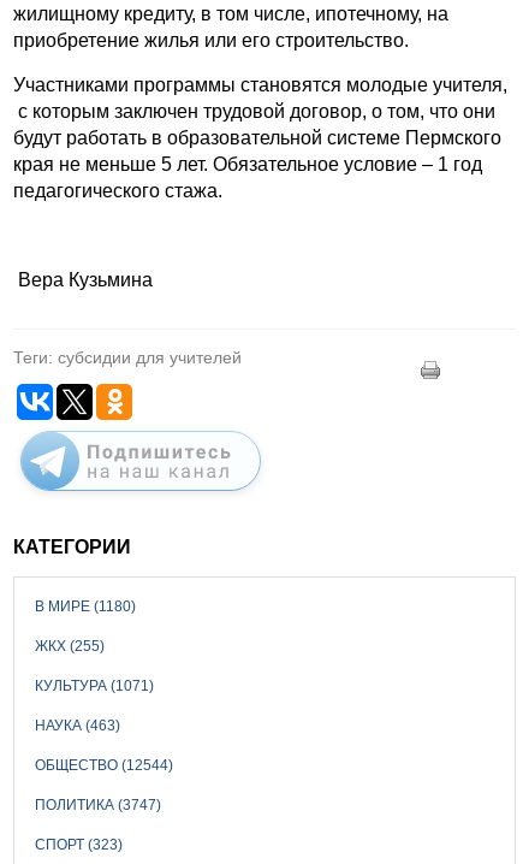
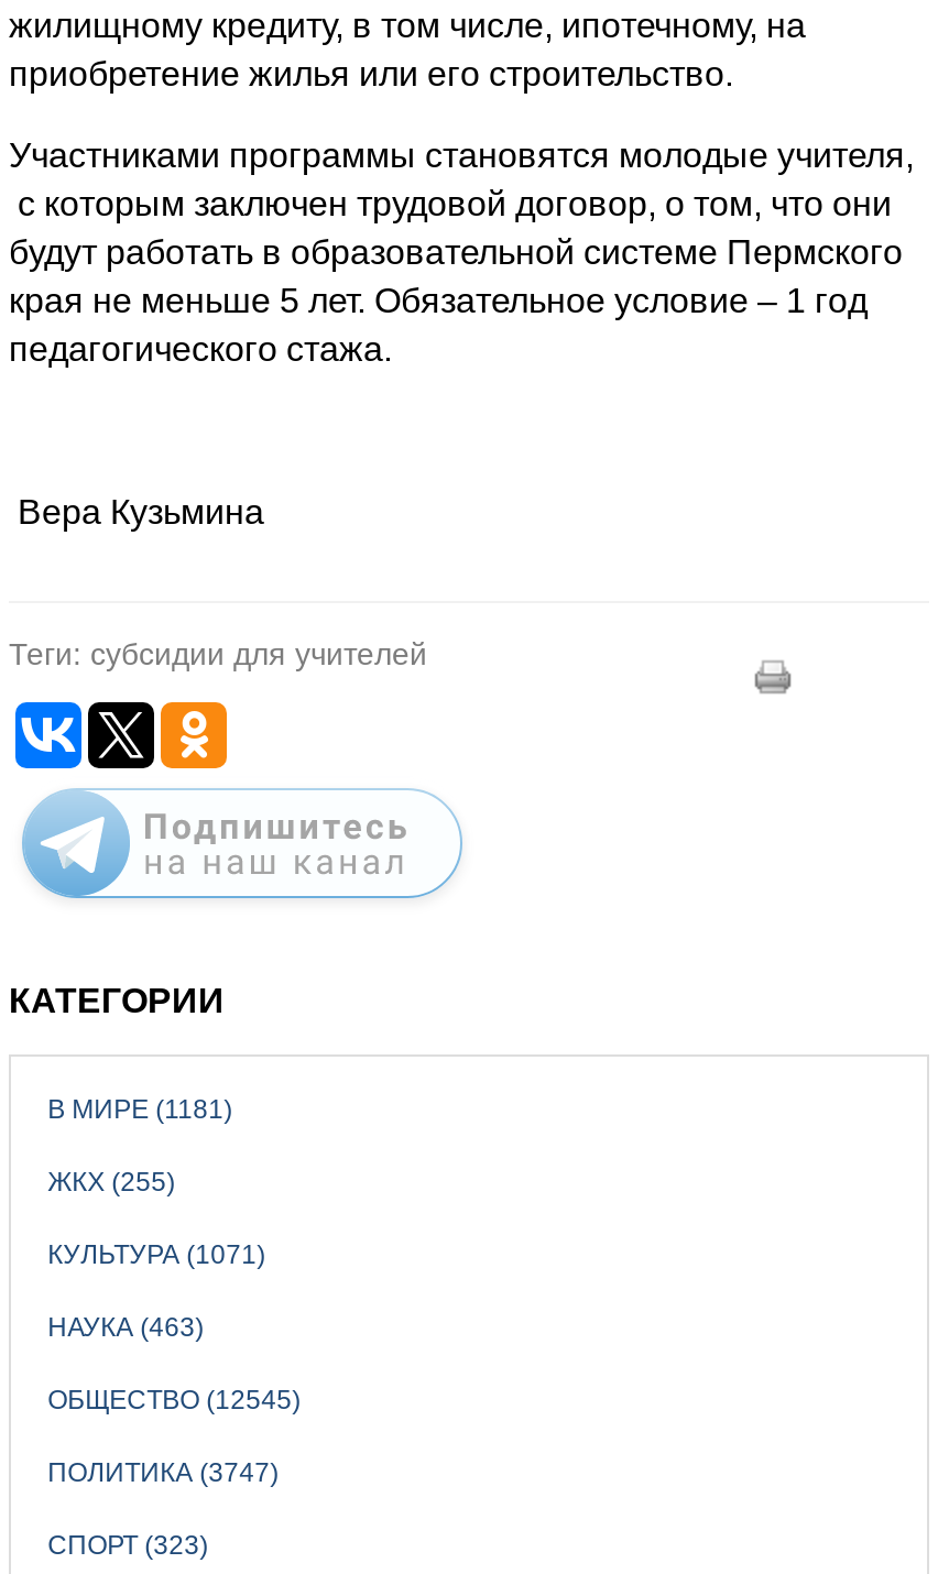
- В МИРЕ (1180)
+ В МИРЕ (1181)

- ОБЩЕСТВО (12544)
+ ОБЩЕСТВО (12545)
